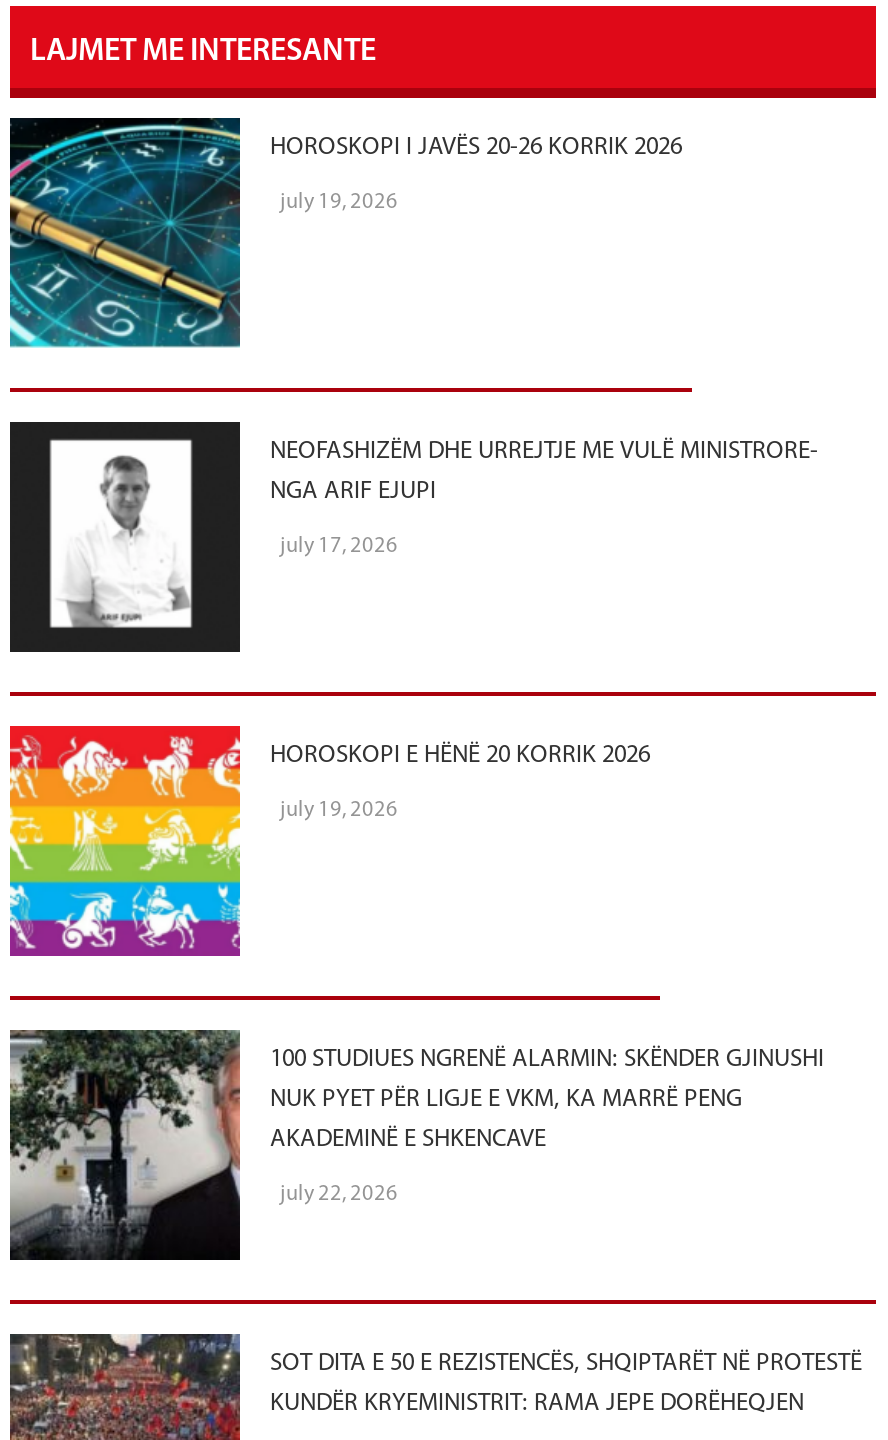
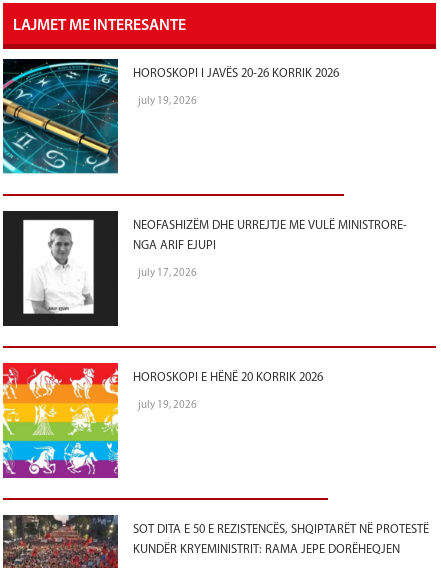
- [image]
- 100 STUDIUES NGRENË ALARMIN: SKËNDER GJINUSHI
- NUK PYET PËR LIGJE E VKM, KA MARRË PENG
- AKADEMINË E SHKENCAVE
- july 22, 2026
